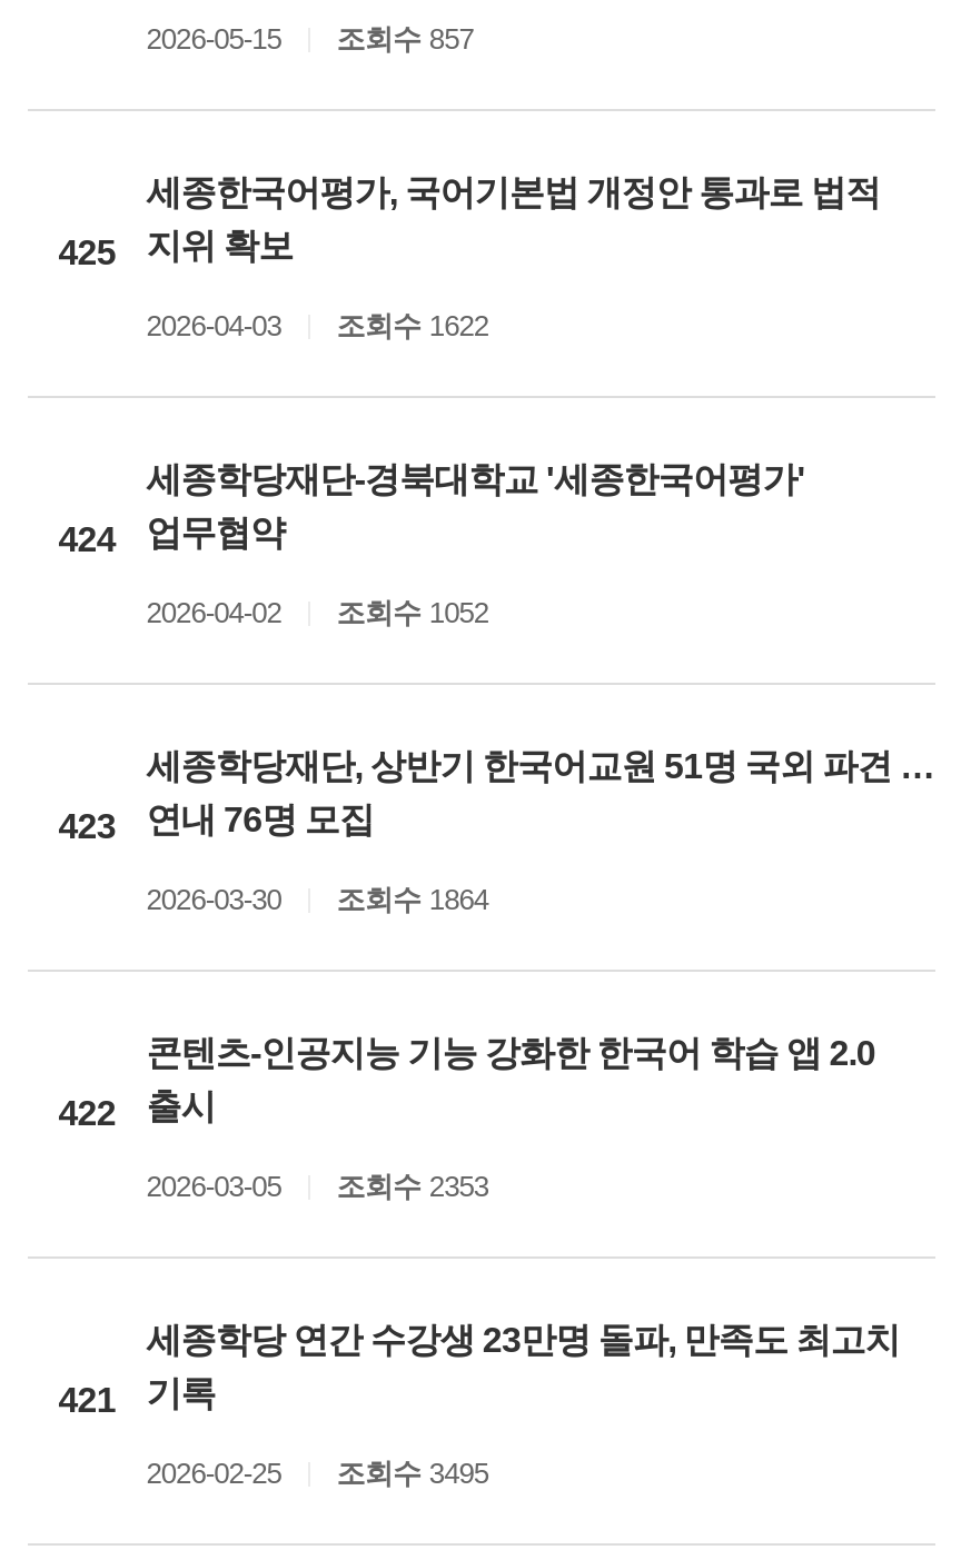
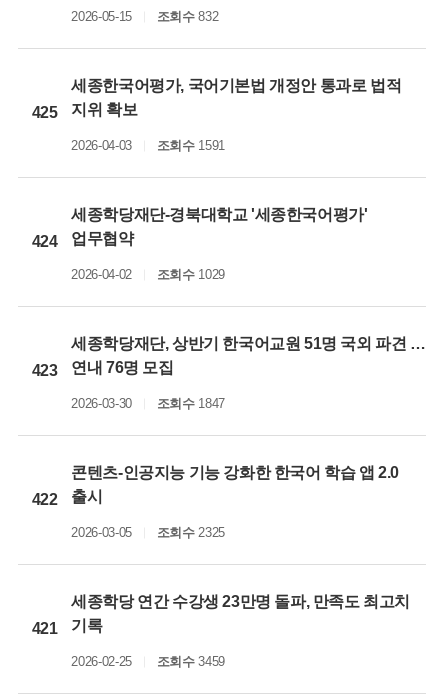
- 2026-05-15 조회수 857
+ 2026-05-15 조회수 832

- 2026-04-03 조회수 1622
+ 2026-04-03 조회수 1591

- 2026-04-02 조회수 1052
+ 2026-04-02 조회수 1029

- 2026-03-30 조회수 1864
+ 2026-03-30 조회수 1847

- 2026-03-05 조회수 2353
+ 2026-03-05 조회수 2325

- 2026-02-25 조회수 3495
+ 2026-02-25 조회수 3459
